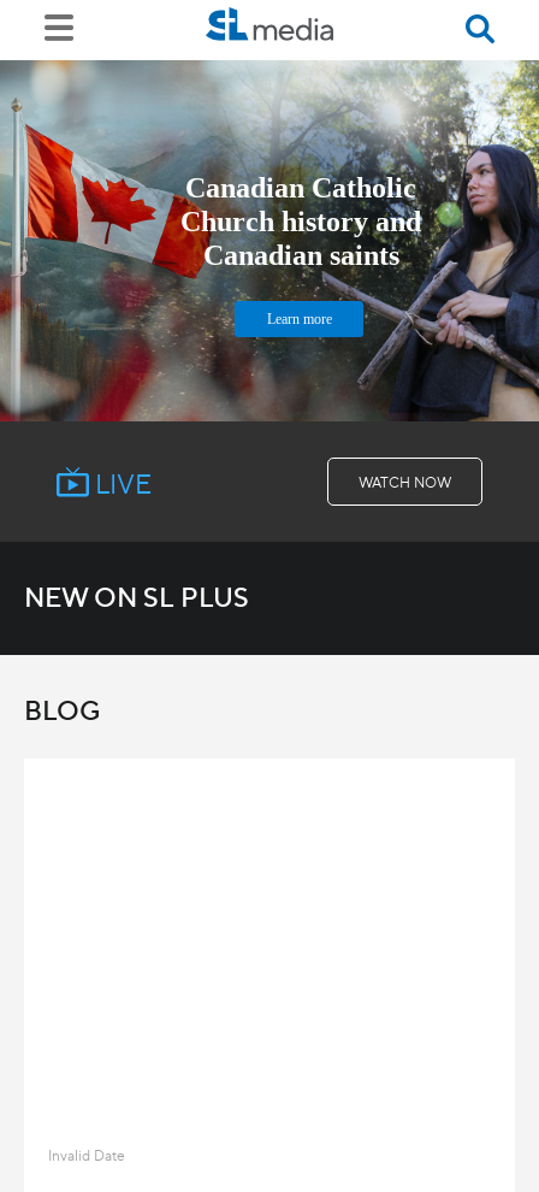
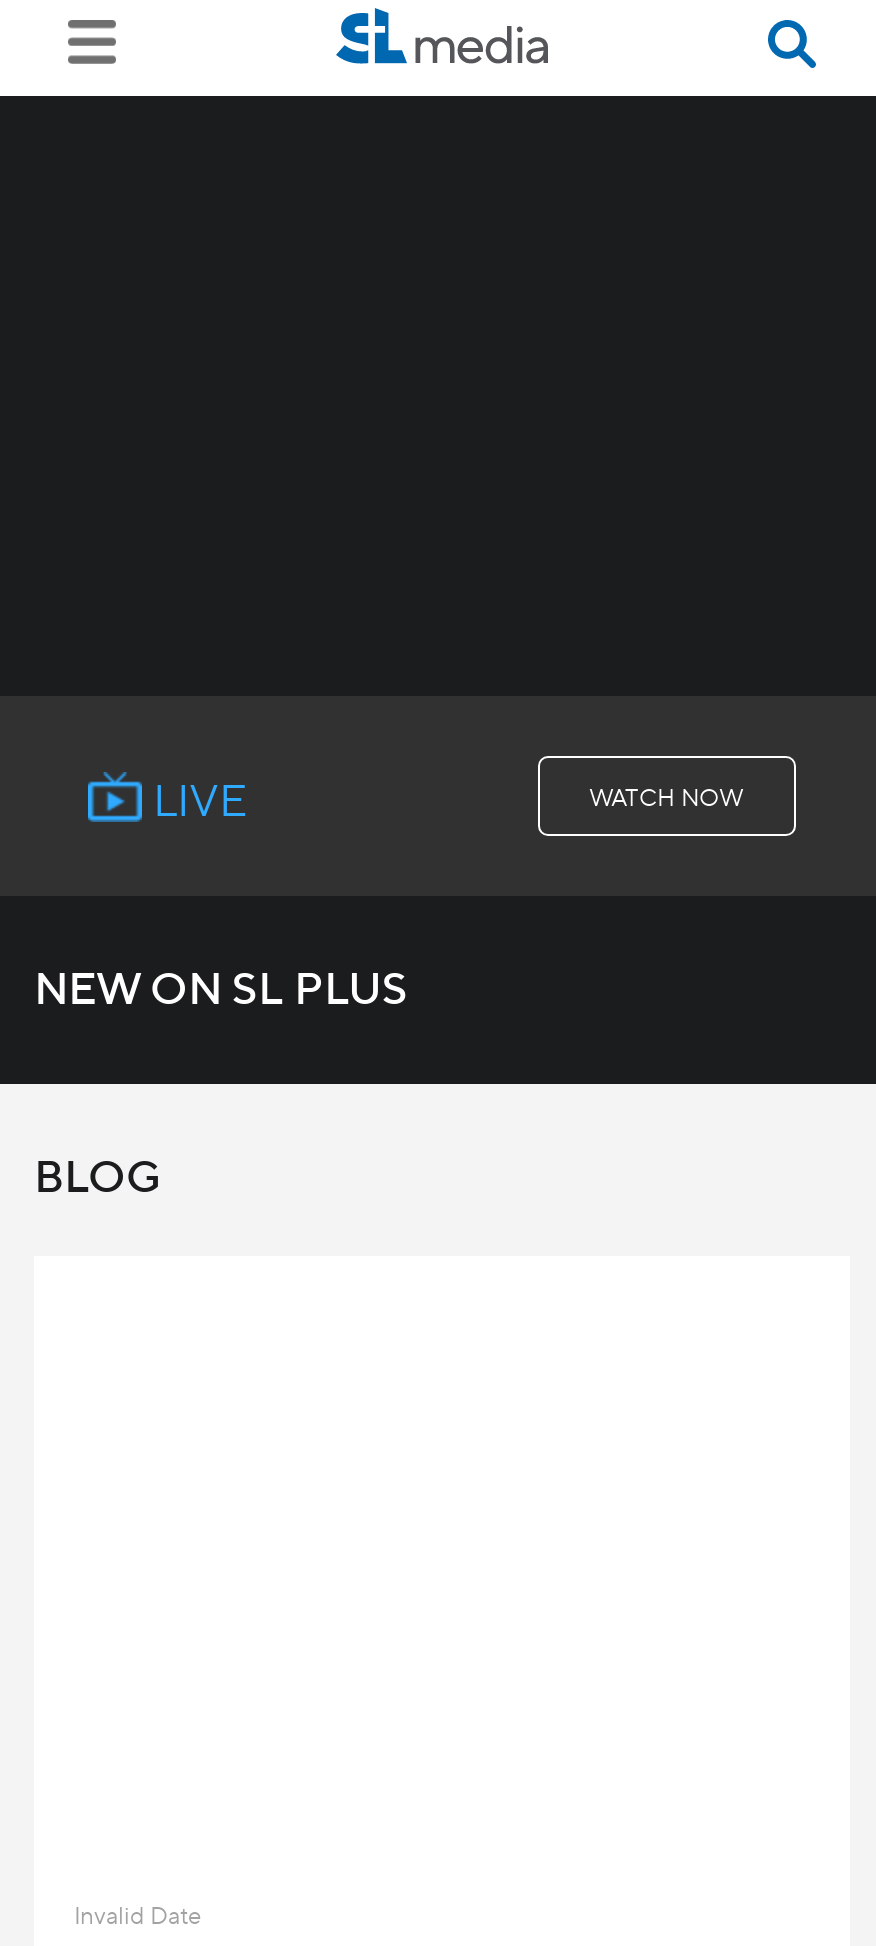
- [image]
